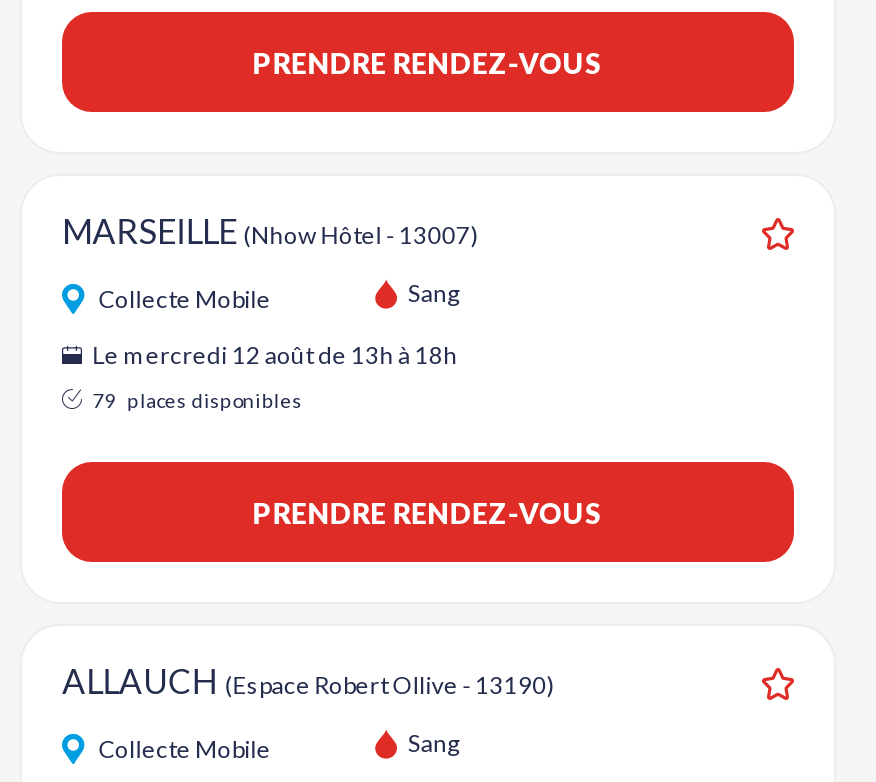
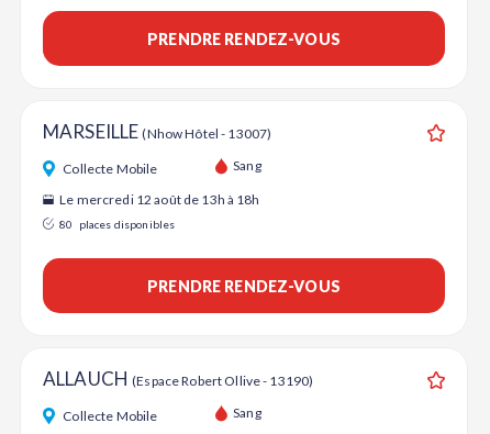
- 79 places disponibles
+ 80 places disponibles
